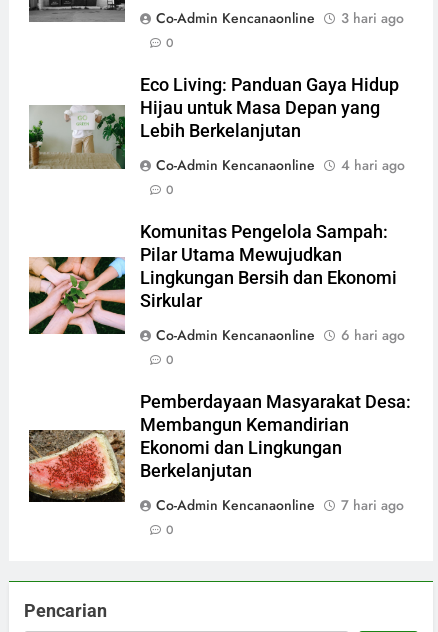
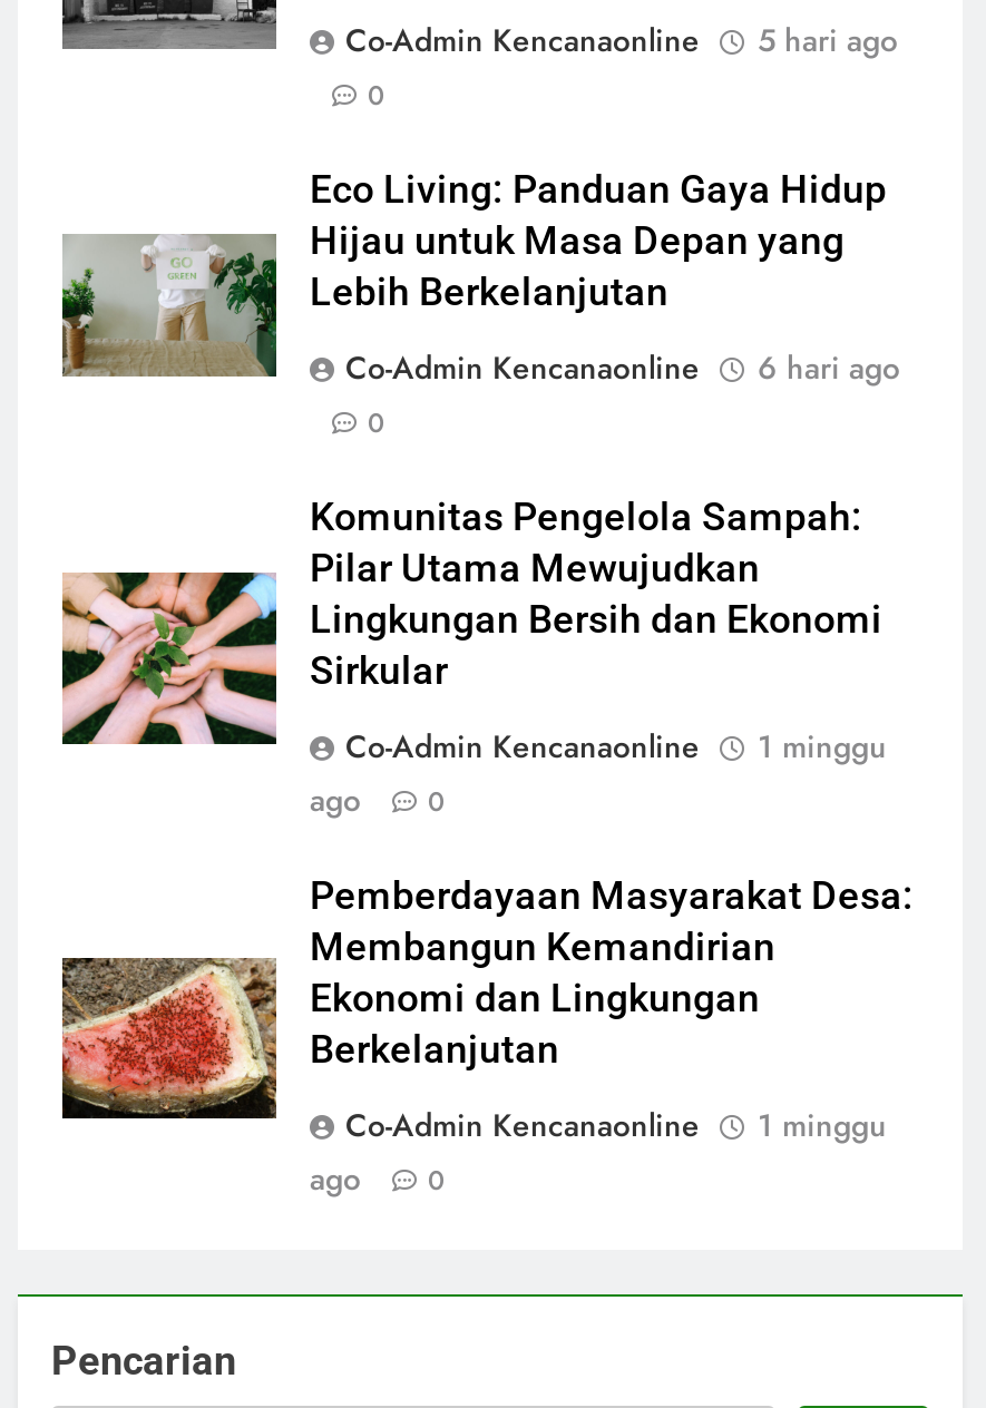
- Co-Admin Kencanaonline 3 hari ago
+ Co-Admin Kencanaonline 5 hari ago

- Co-Admin Kencanaonline 4 hari ago
+ Co-Admin Kencanaonline 6 hari ago

- 6 hari ago
+ 1 minggu
+ ago

- 7 hari ago
+ 1 minggu
+ ago
